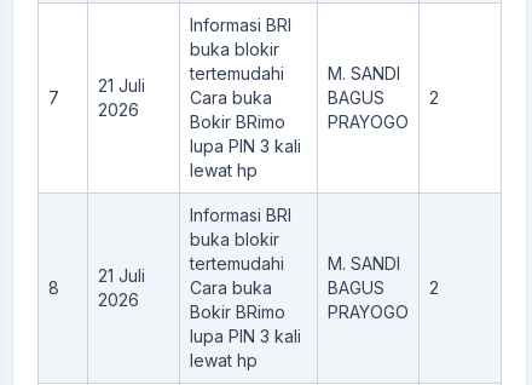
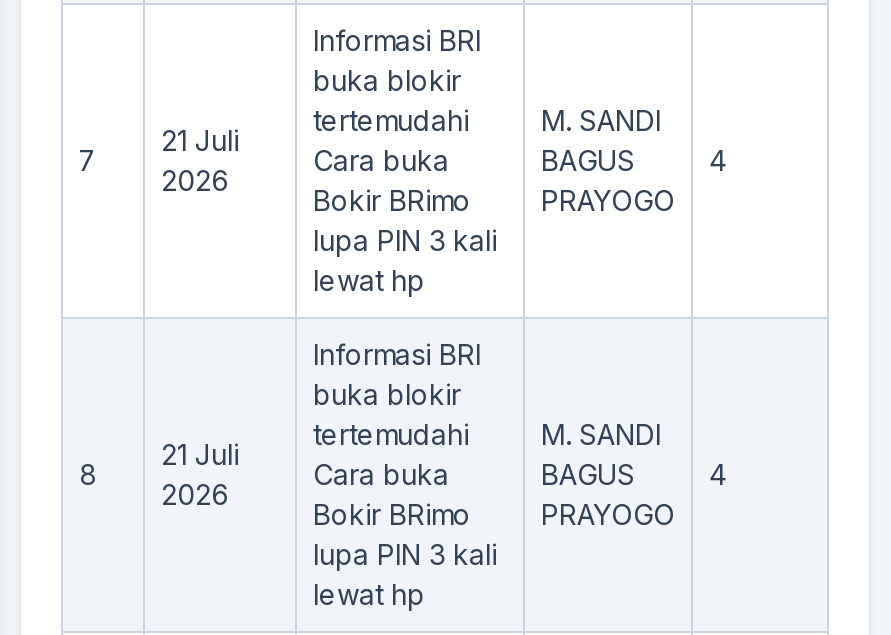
- 2
+ 4

- 2
+ 4
